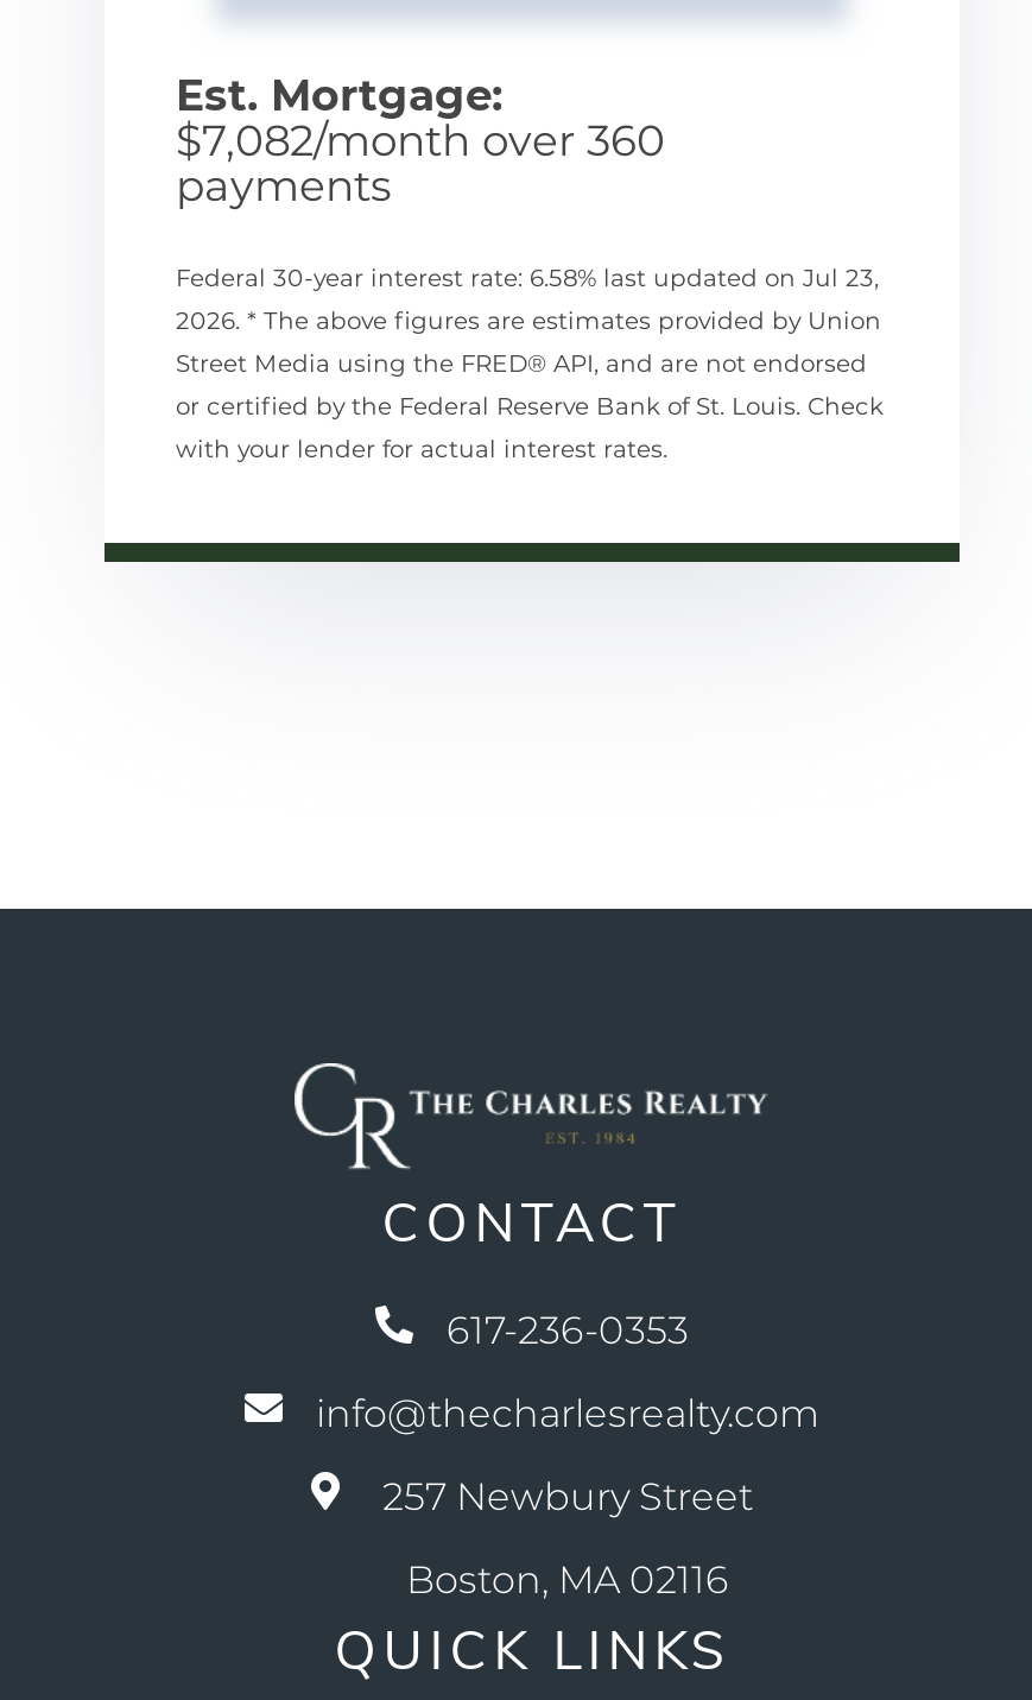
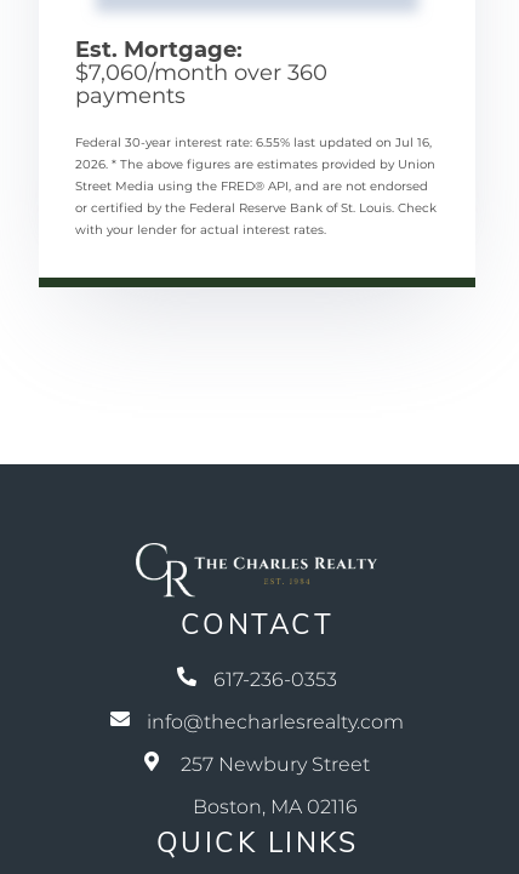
- $7,082/month over 360
+ $7,060/month over 360

- Federal 30-year interest rate: 6.58% last updated on Jul 23,
+ Federal 30-year interest rate: 6.55% last updated on Jul 16,
